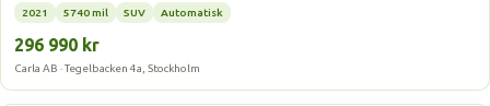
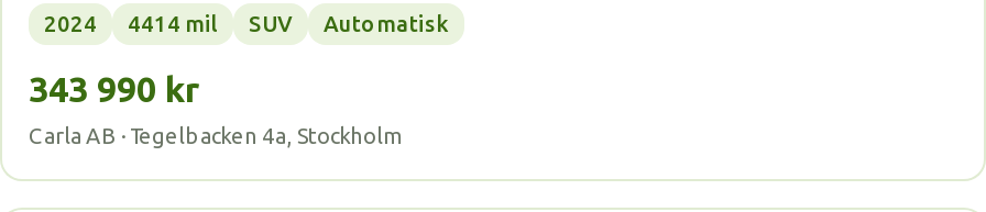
- 2021
- 5740 mil
+ 2024
+ 4414 mil

- 296 990 kr
+ 343 990 kr
